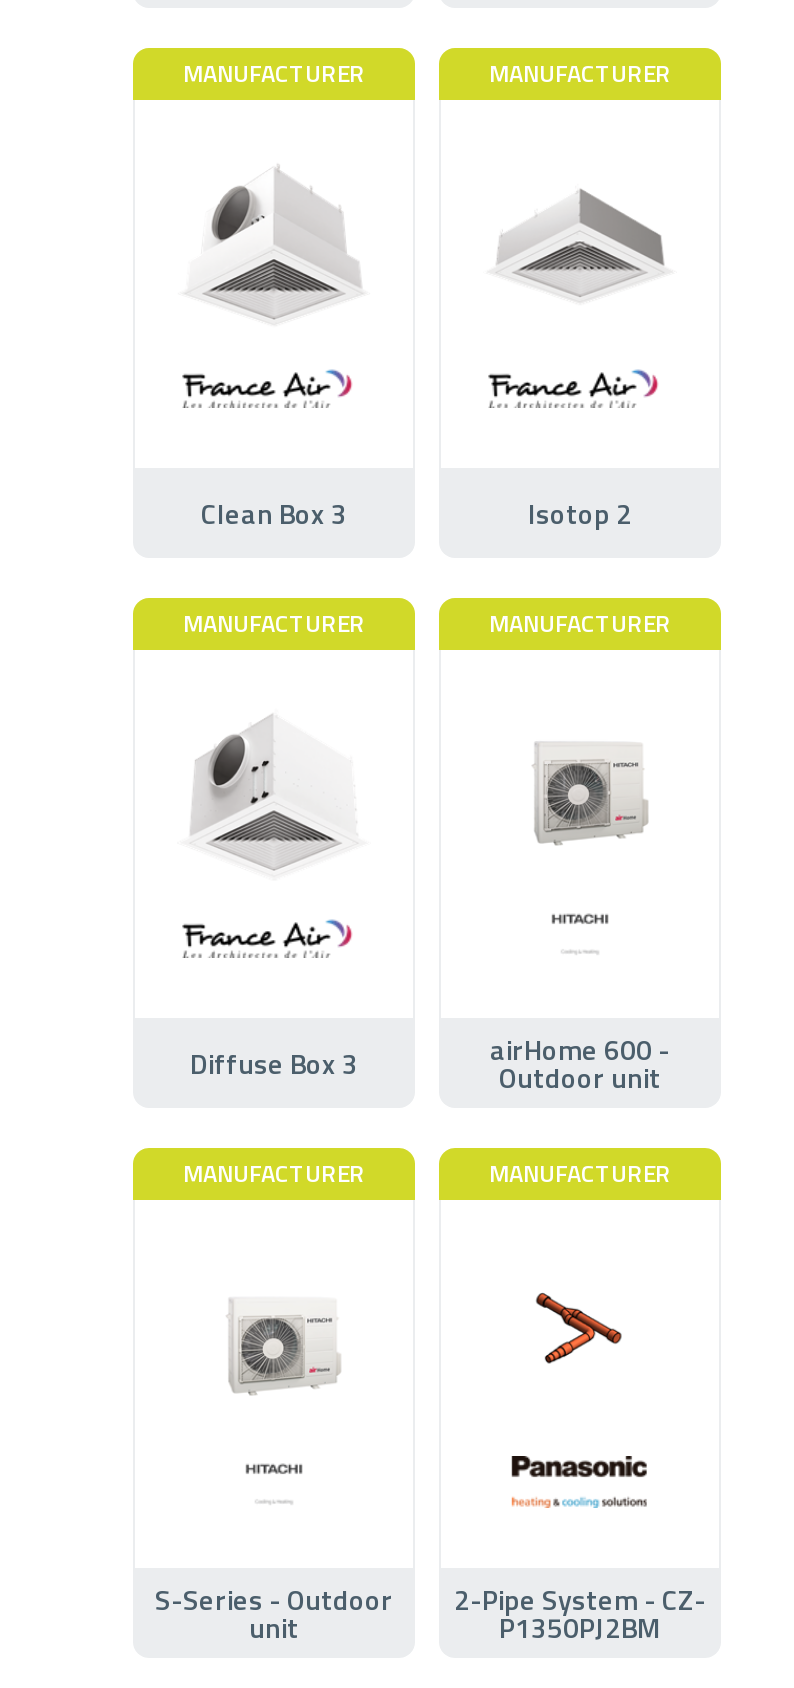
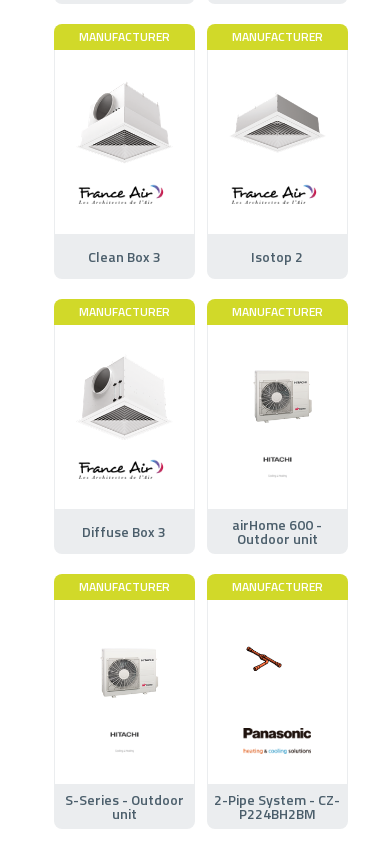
- [image]
+ [image]

- P1350PJ2BM
+ P224BH2BM
